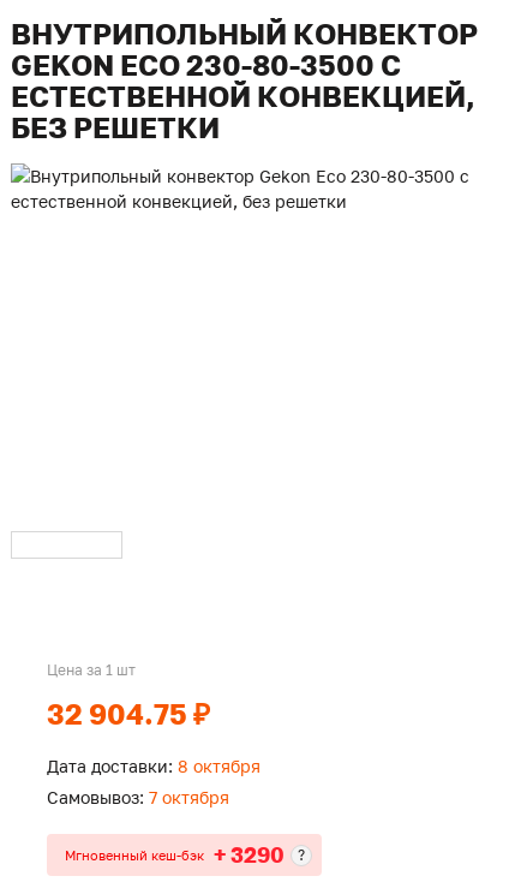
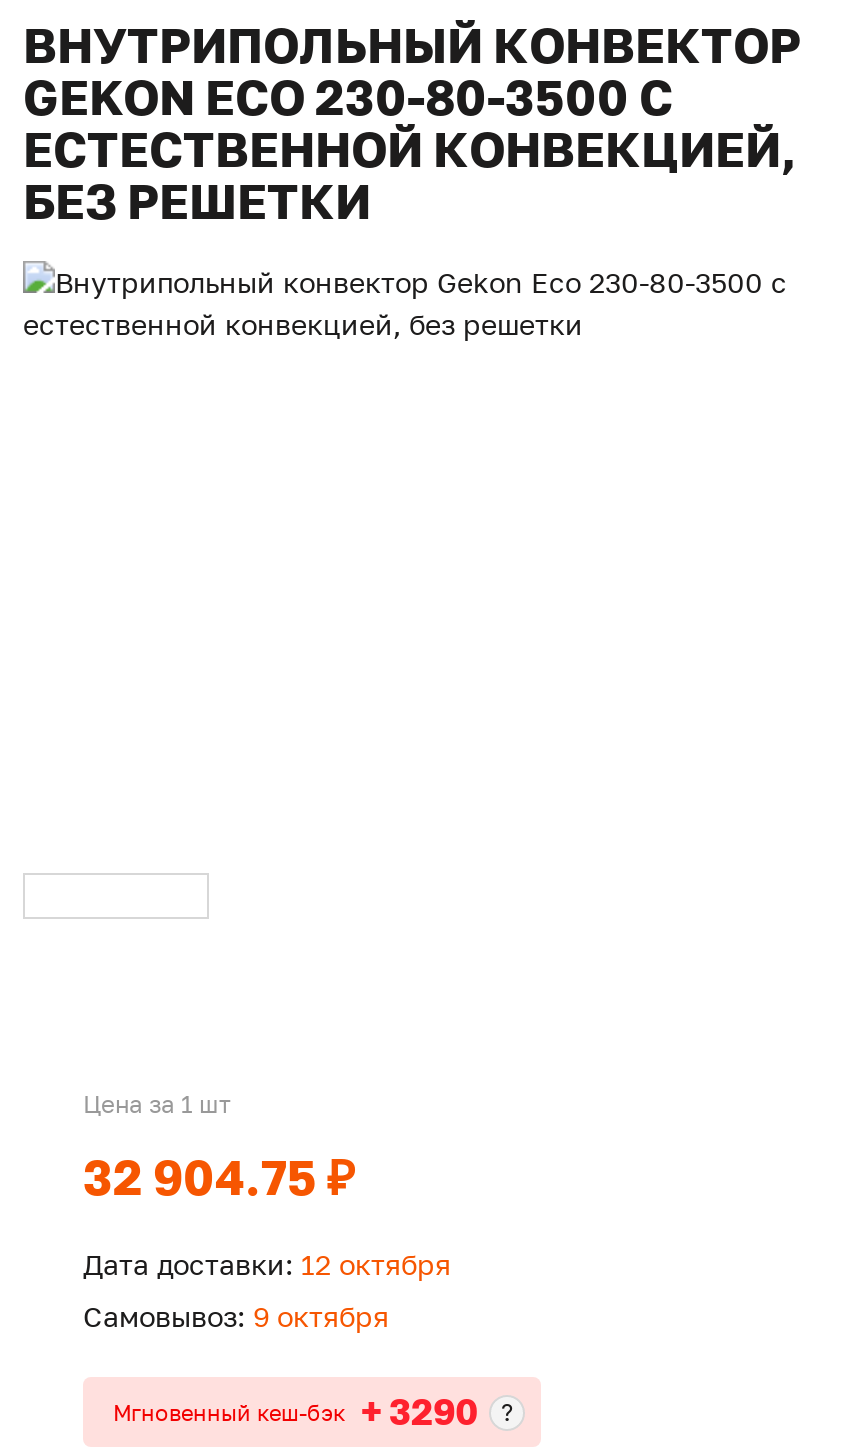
- Дата доставки: 8 октября
+ Дата доставки: 12 октября

- Самовывоз: 7 октября
+ Самовывоз: 9 октября
